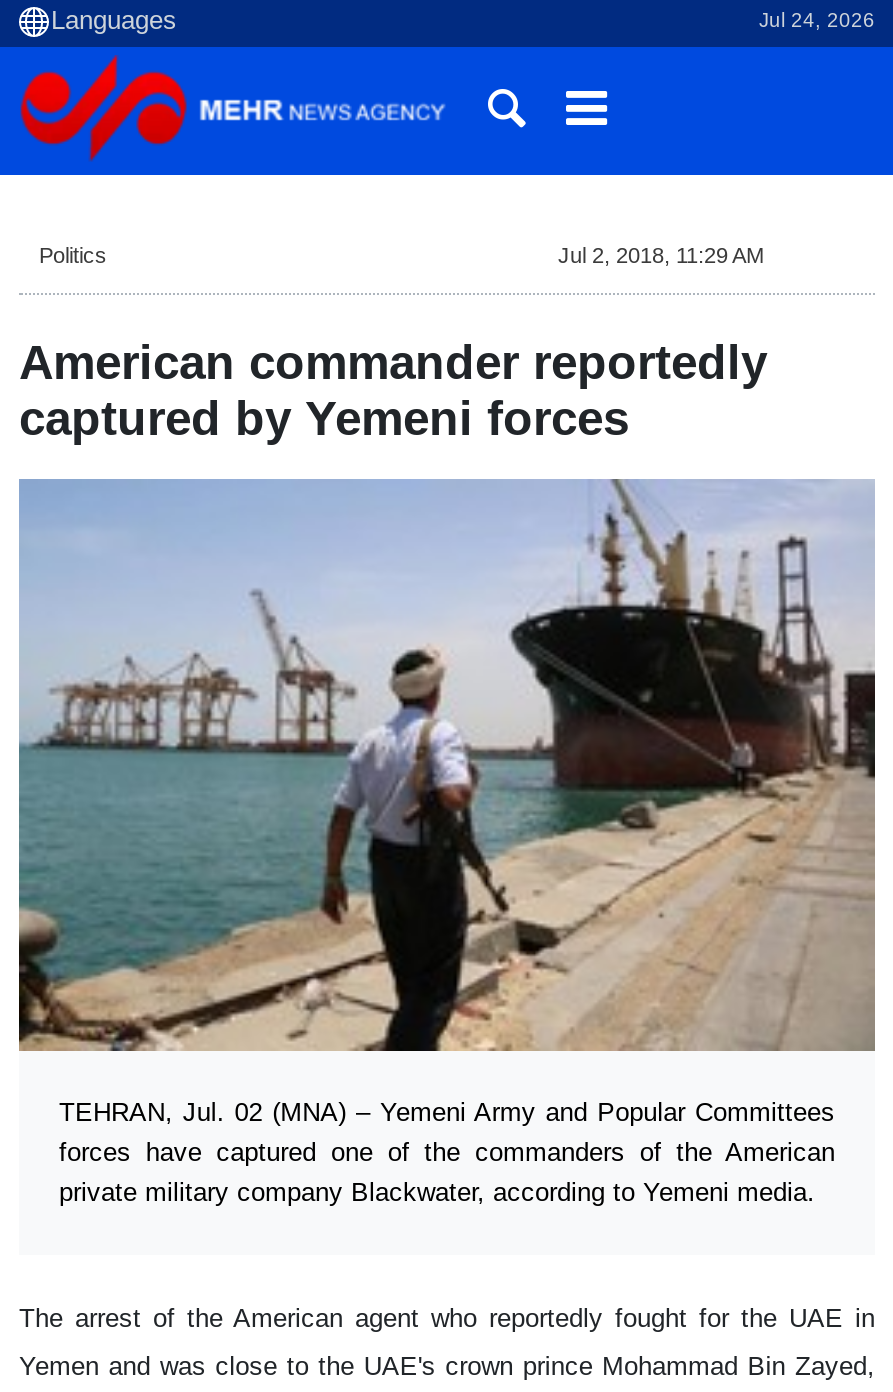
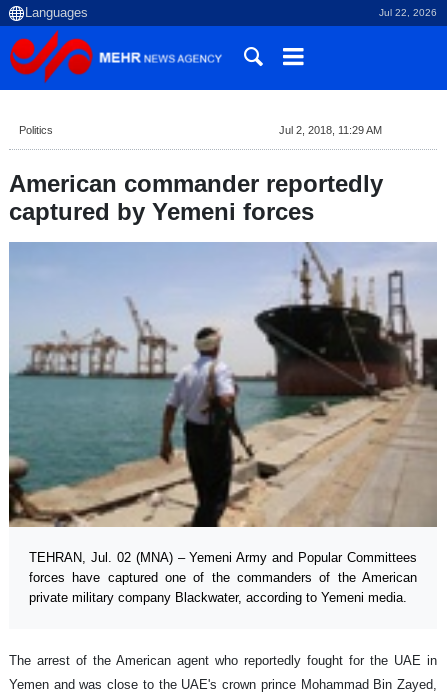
- Jul 24, 2026
+ Jul 22, 2026
